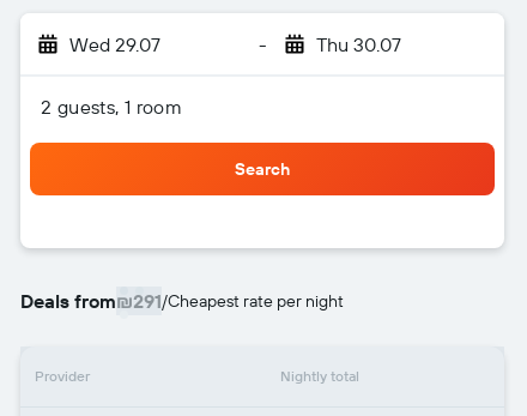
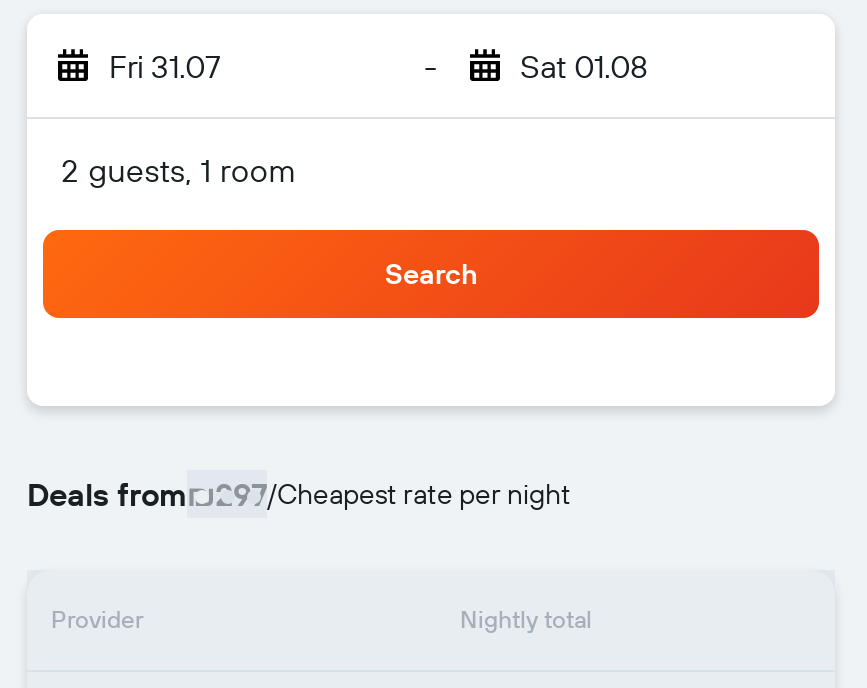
- Wed 29.07
+ Fri 31.07

- Thu 30.07
+ Sat 01.08

- Deals from₪291/Cheapest rate per night
+ Deals from₪297/Cheapest rate per night
